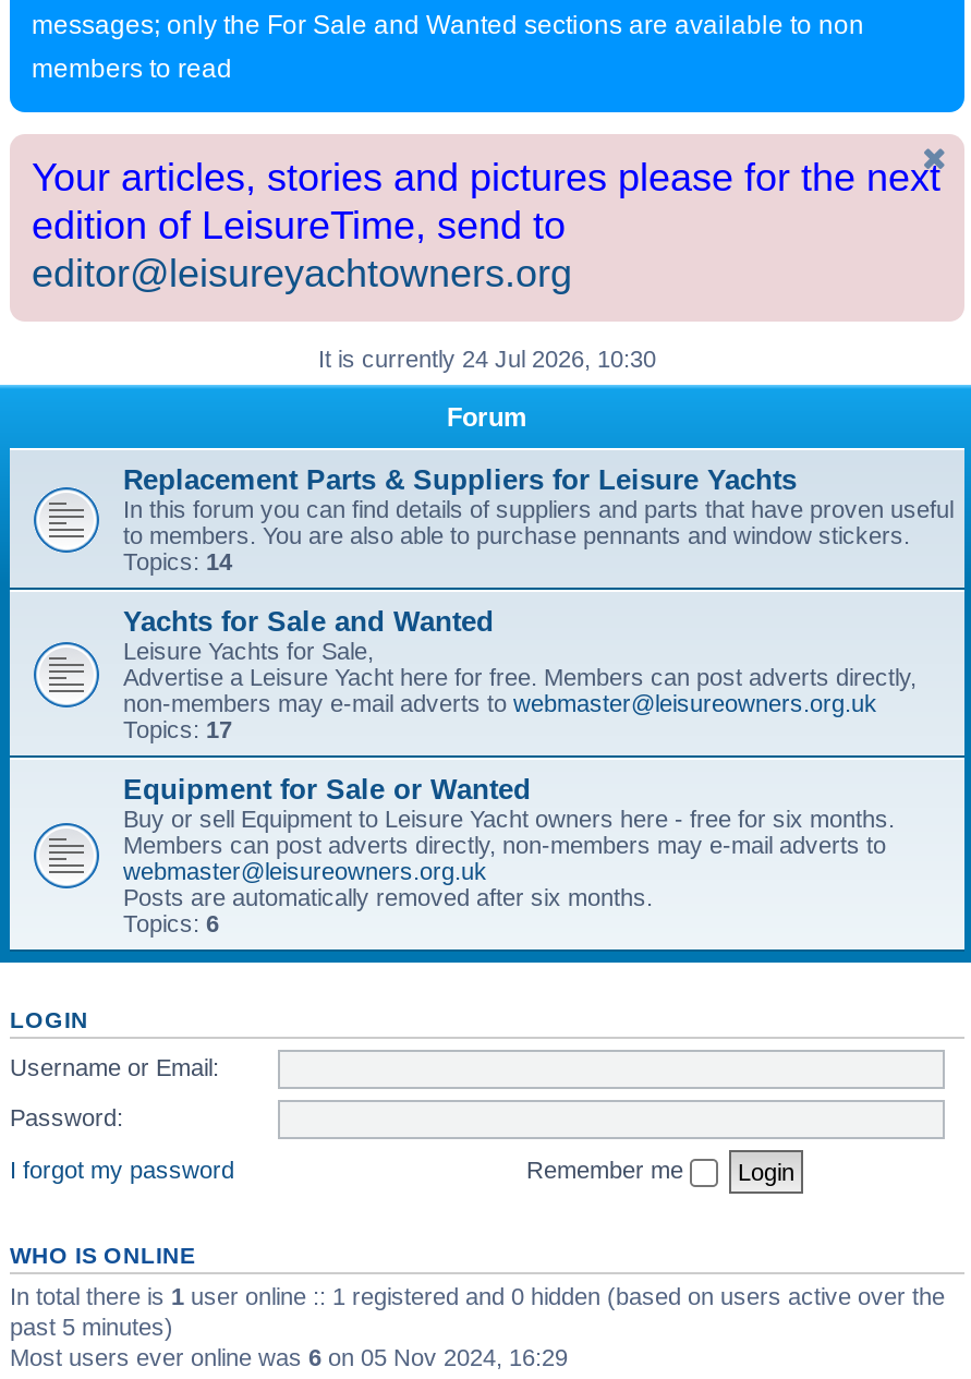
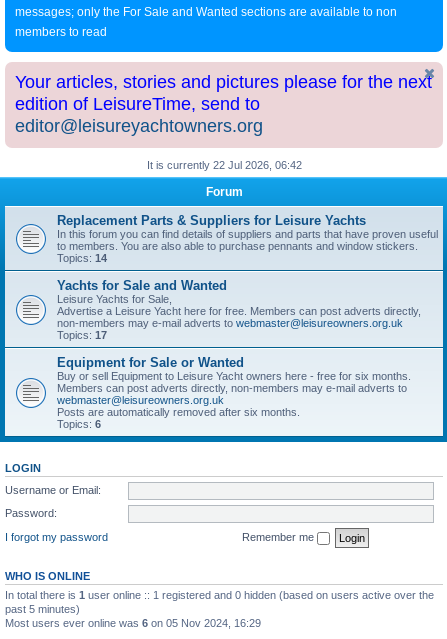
- It is currently 24 Jul 2026, 10:30
+ It is currently 22 Jul 2026, 06:42
